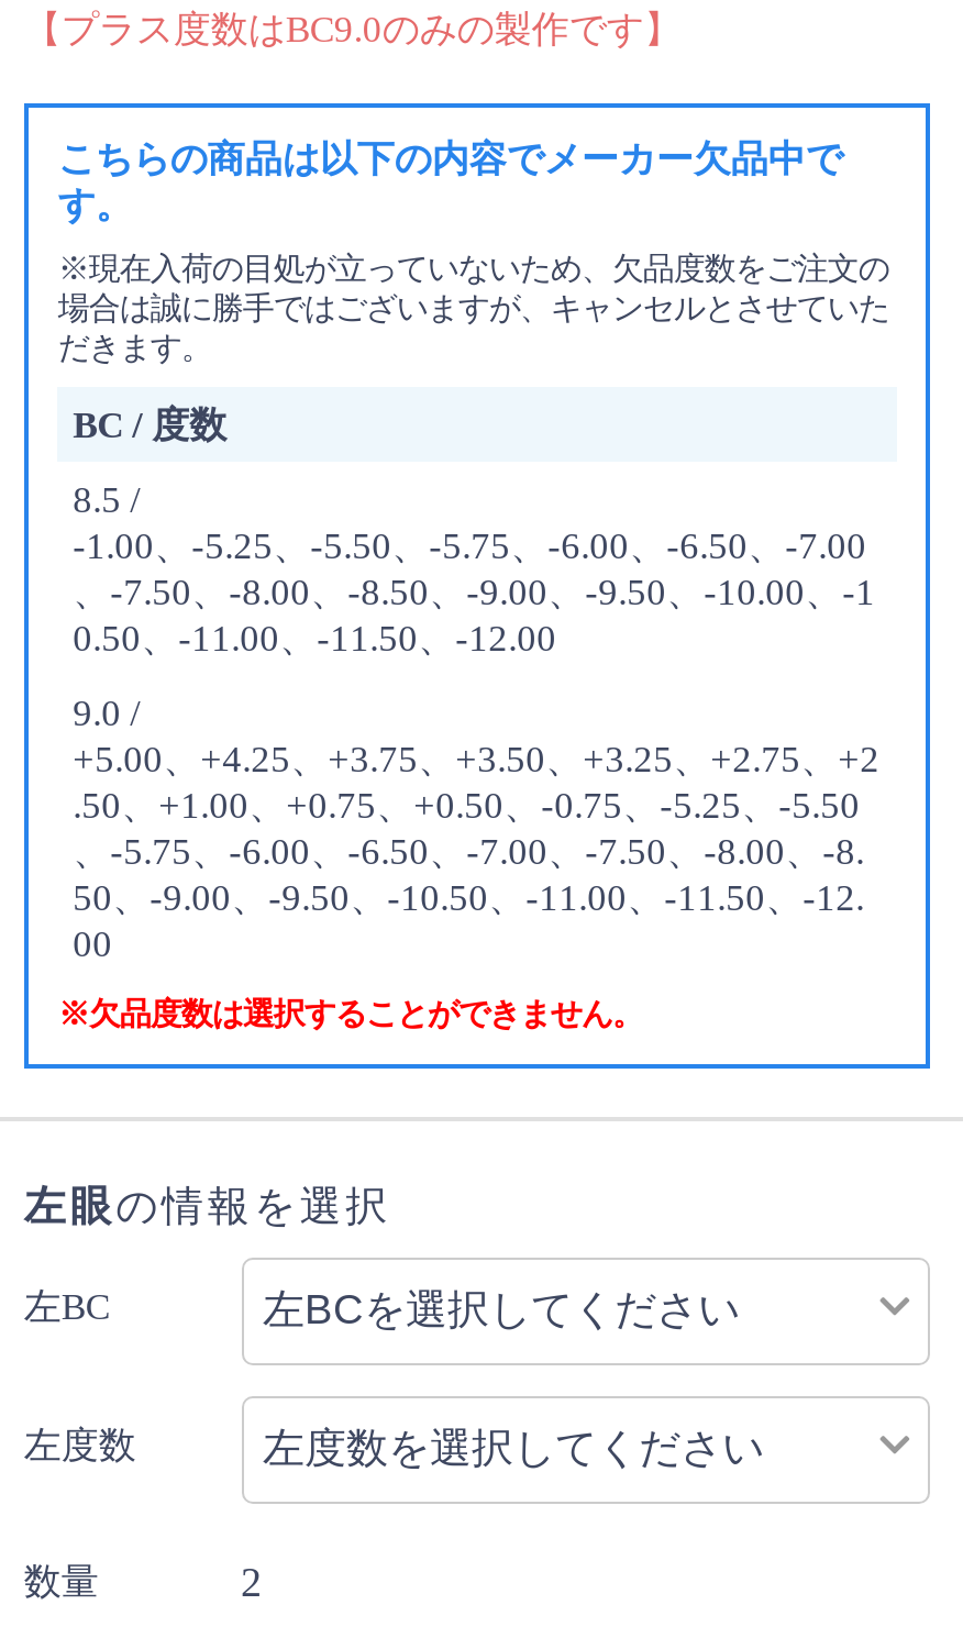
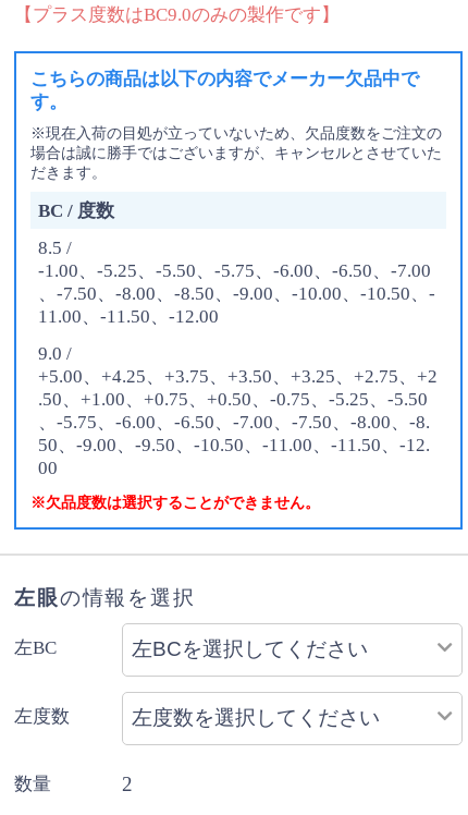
- 、-7.50、-8.00、-8.50、-9.00、-9.50、-10.00、-1
- 0.50、-11.00、-11.50、-12.00
+ 、-7.50、-8.00、-8.50、-9.00、-10.00、-10.50、-
+ 11.00、-11.50、-12.00
